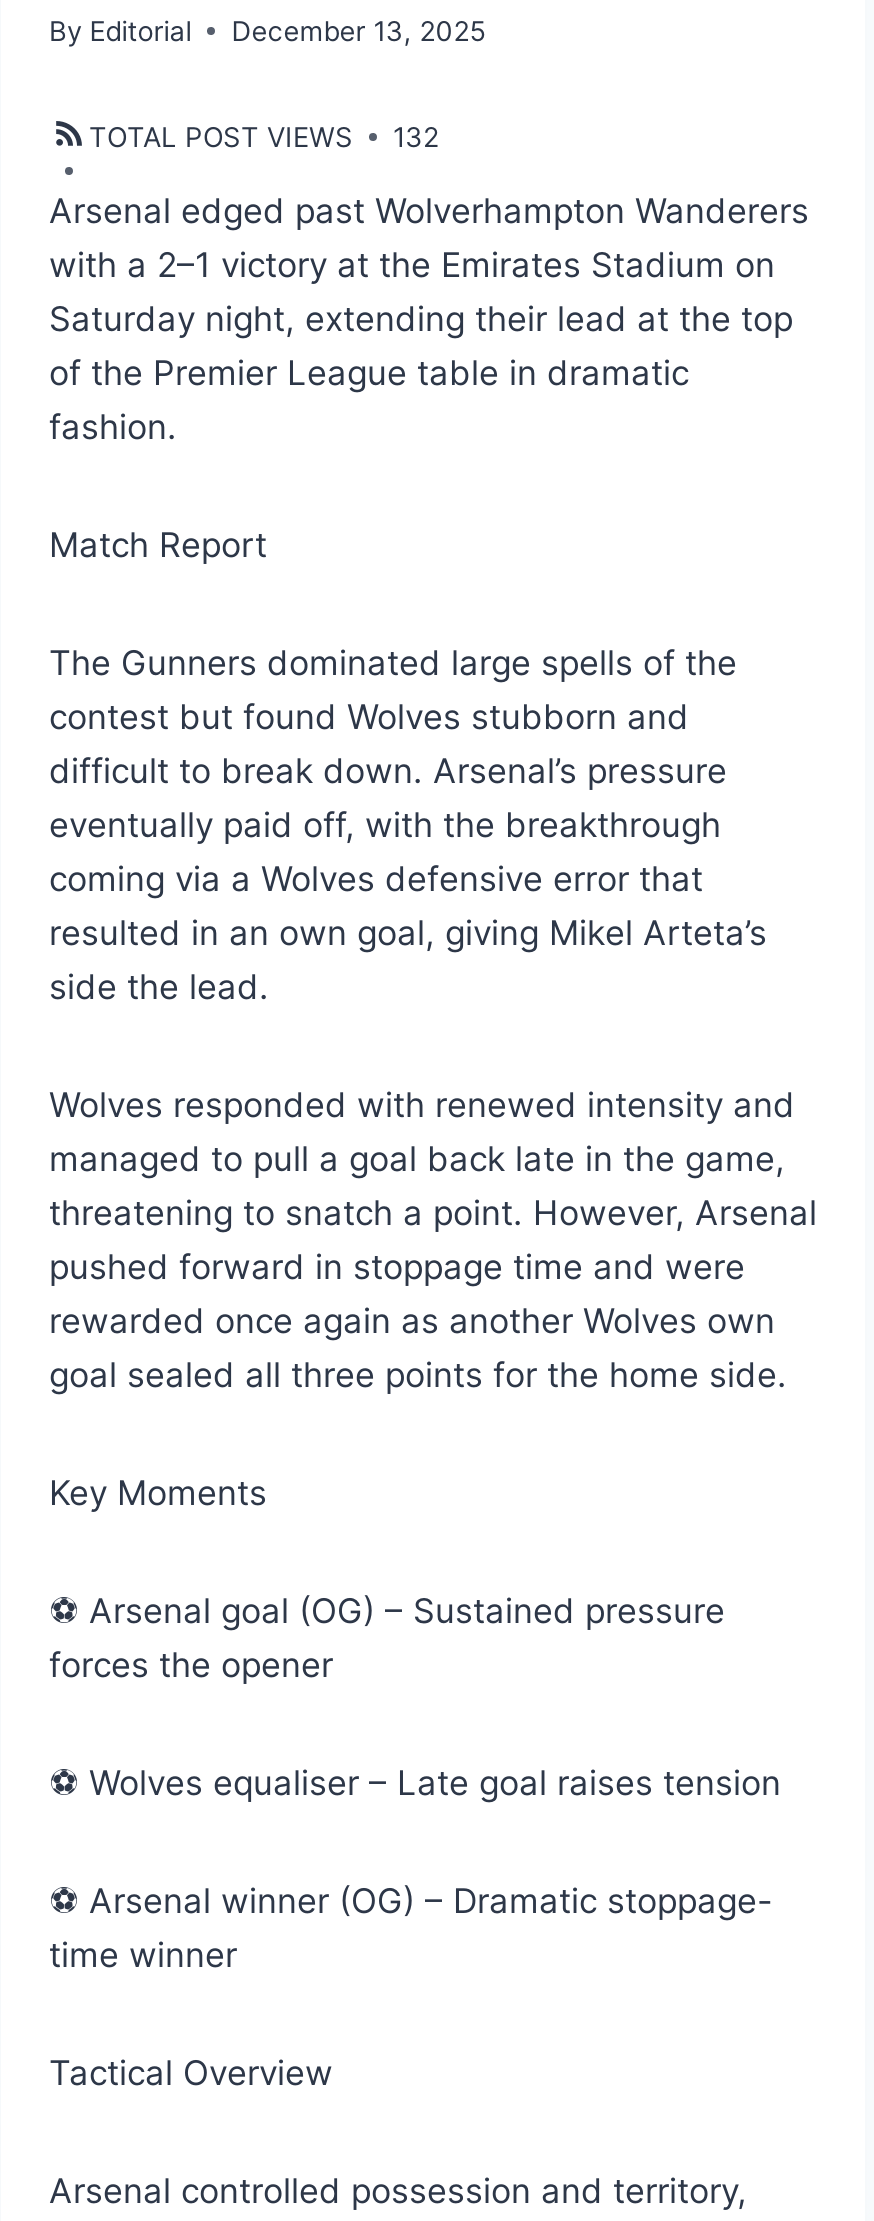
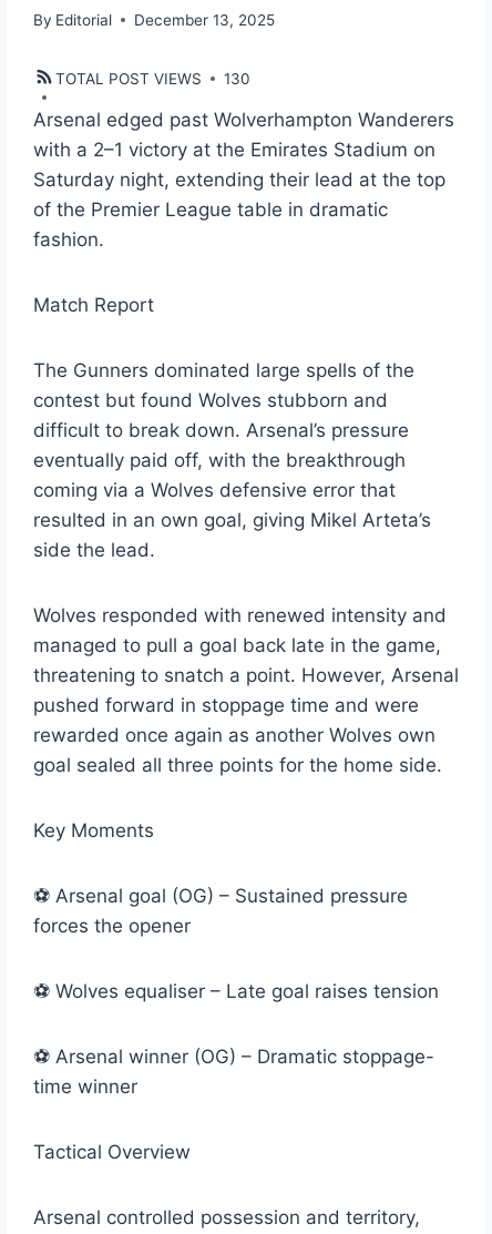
- TOTAL POST VIEWS 132
+ TOTAL POST VIEWS 130
